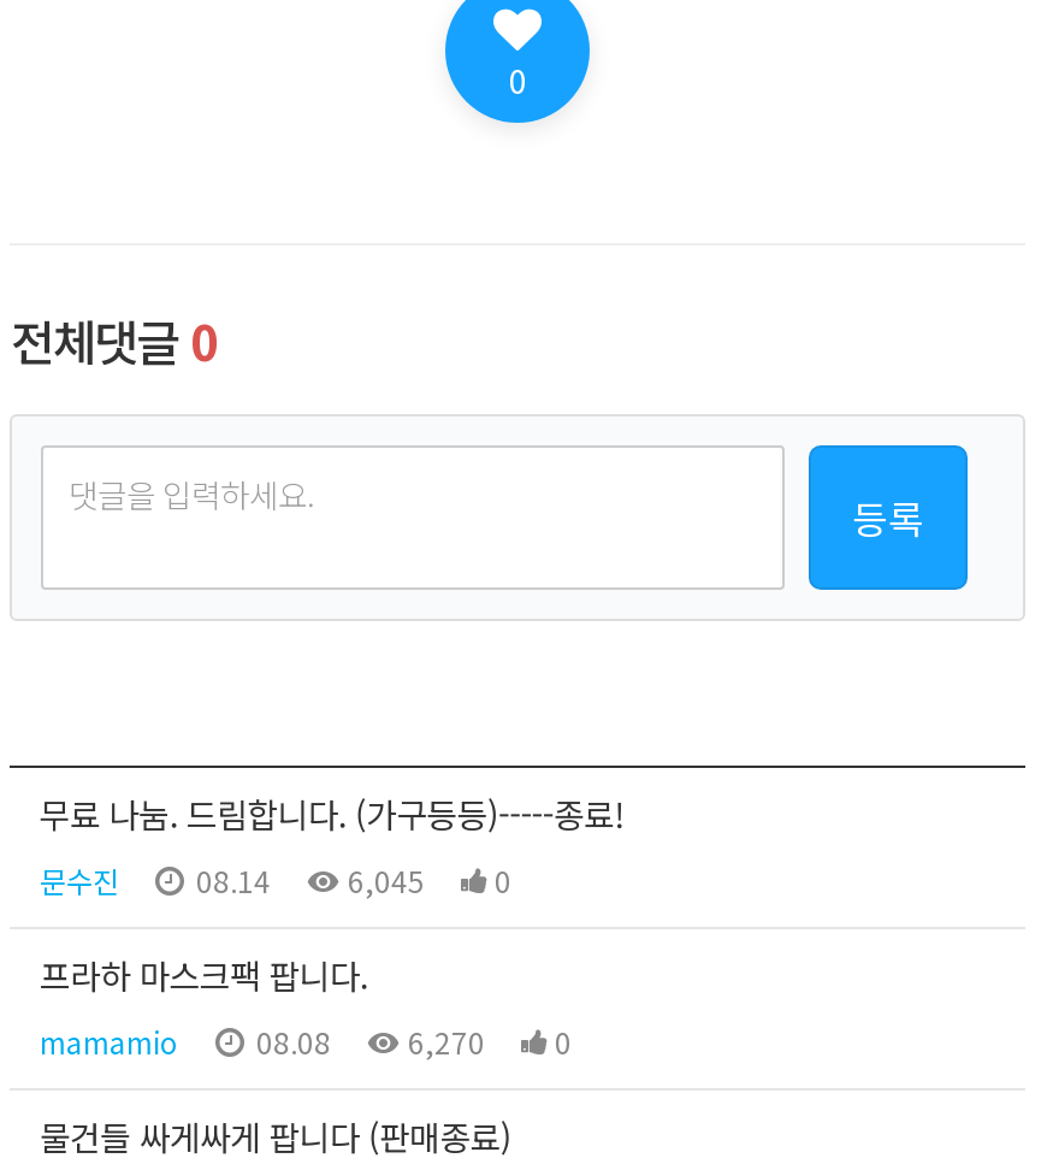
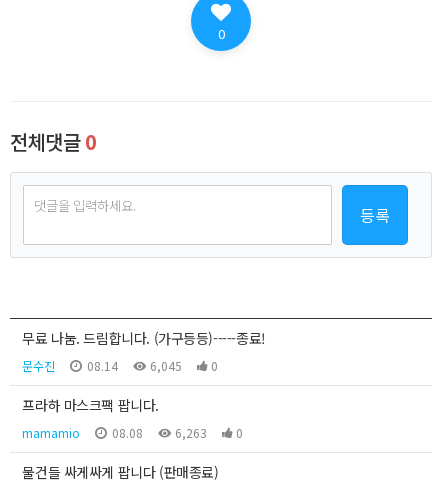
- mamamio 08.08 6,270 0
+ mamamio 08.08 6,263 0
